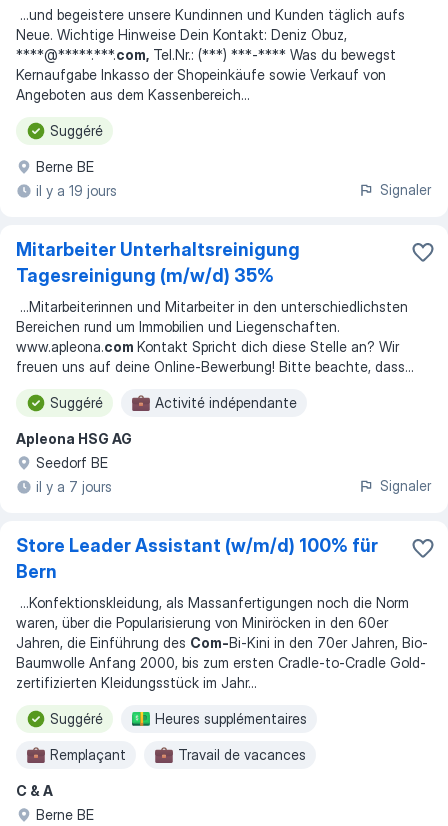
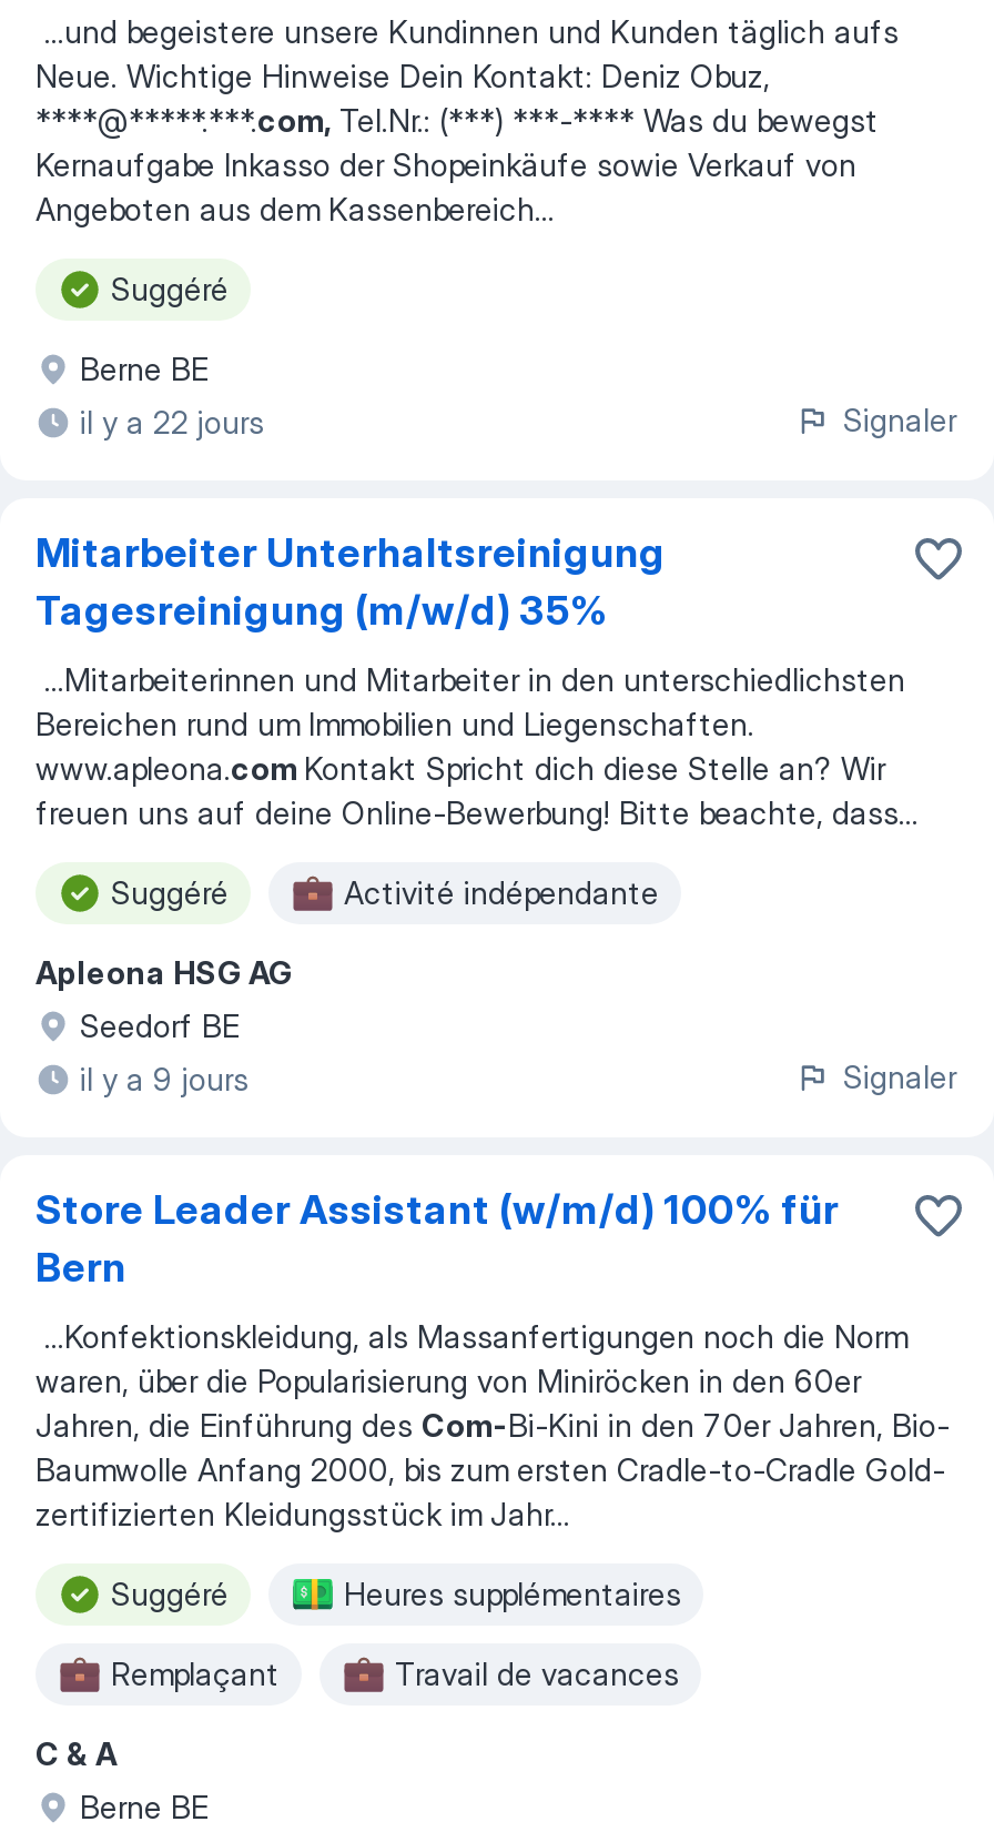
- il y a 19 jours
+ il y a 22 jours

- il y a 7 jours
+ il y a 9 jours
